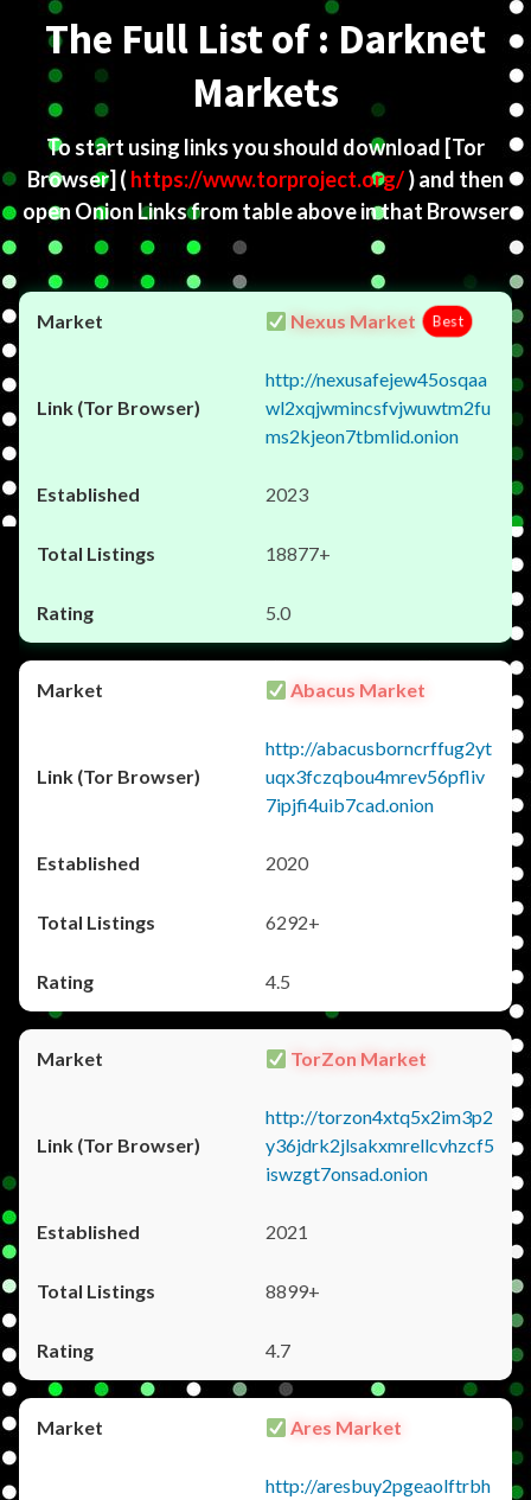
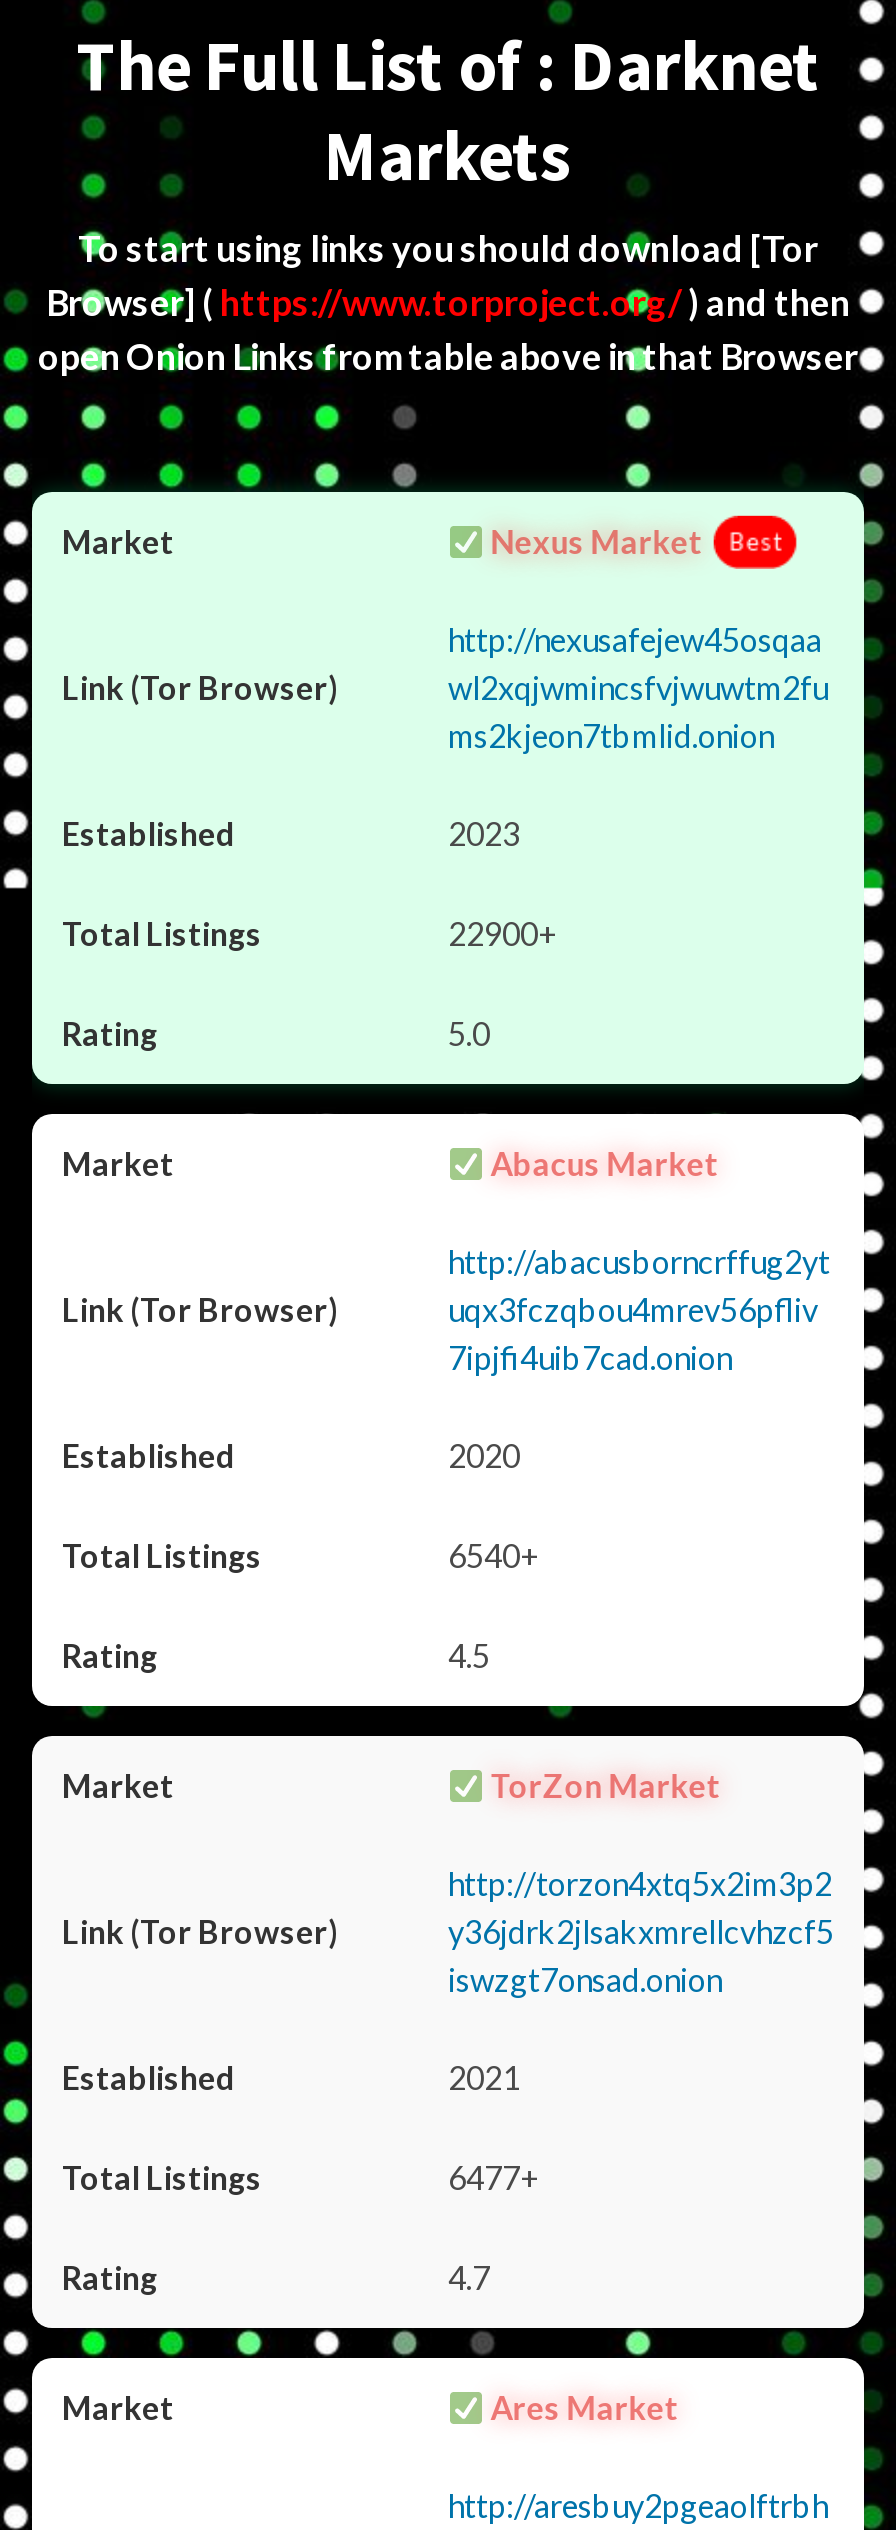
- 18877+
+ 22900+

- 6292+
+ 6540+

- 8899+
+ 6477+
